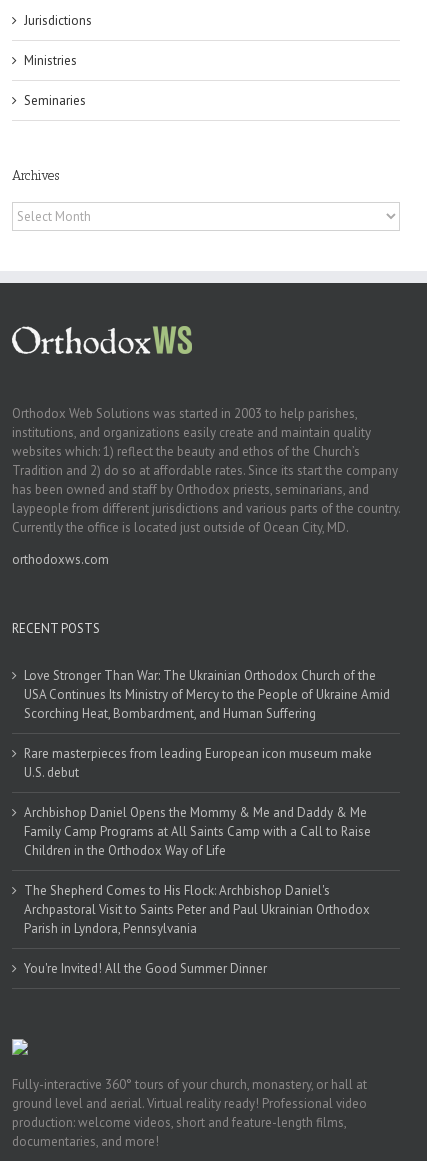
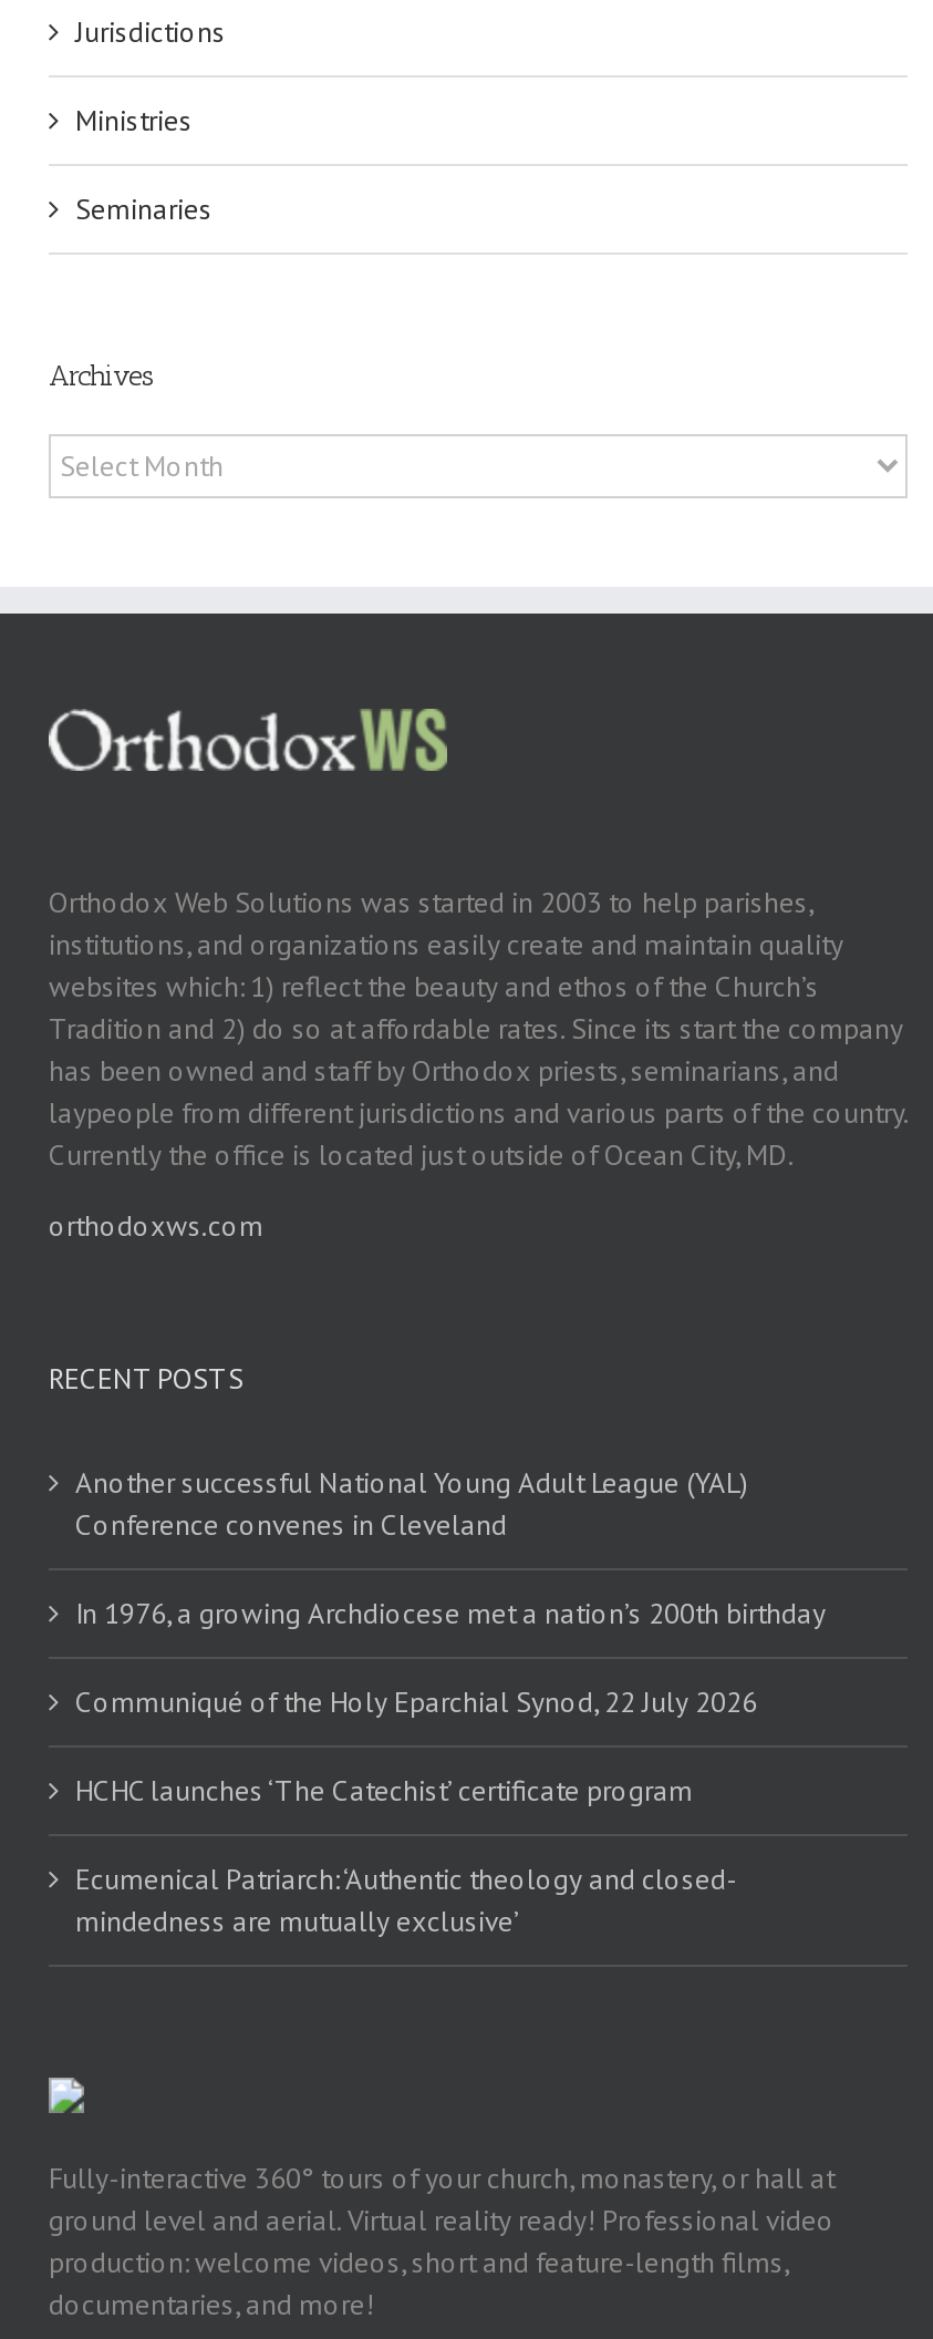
- Love Stronger Than War: The Ukrainian Orthodox Church of the
- USA Continues Its Ministry of Mercy to the People of Ukraine Amid
- Scorching Heat, Bombardment, and Human Suffering
+ Another successful National Young Adult League (YAL)
+ Conference convenes in Cleveland

- Rare masterpieces from leading European icon museum make
- U.S. debut
+ In 1976, a growing Archdiocese met a nation’s 200th birthday

- Archbishop Daniel Opens the Mommy & Me and Daddy & Me
- Family Camp Programs at All Saints Camp with a Call to Raise
- Children in the Orthodox Way of Life
+ Communiqué of the Holy Eparchial Synod, 22 July 2026

- The Shepherd Comes to His Flock: Archbishop Daniel's
- Archpastoral Visit to Saints Peter and Paul Ukrainian Orthodox
- Parish in Lyndora, Pennsylvania
+ HCHC launches ‘The Catechist’ certificate program

- You're Invited! All the Good Summer Dinner
+ Ecumenical Patriarch: ‘Authentic theology and closed-
+ mindedness are mutually exclusive’
